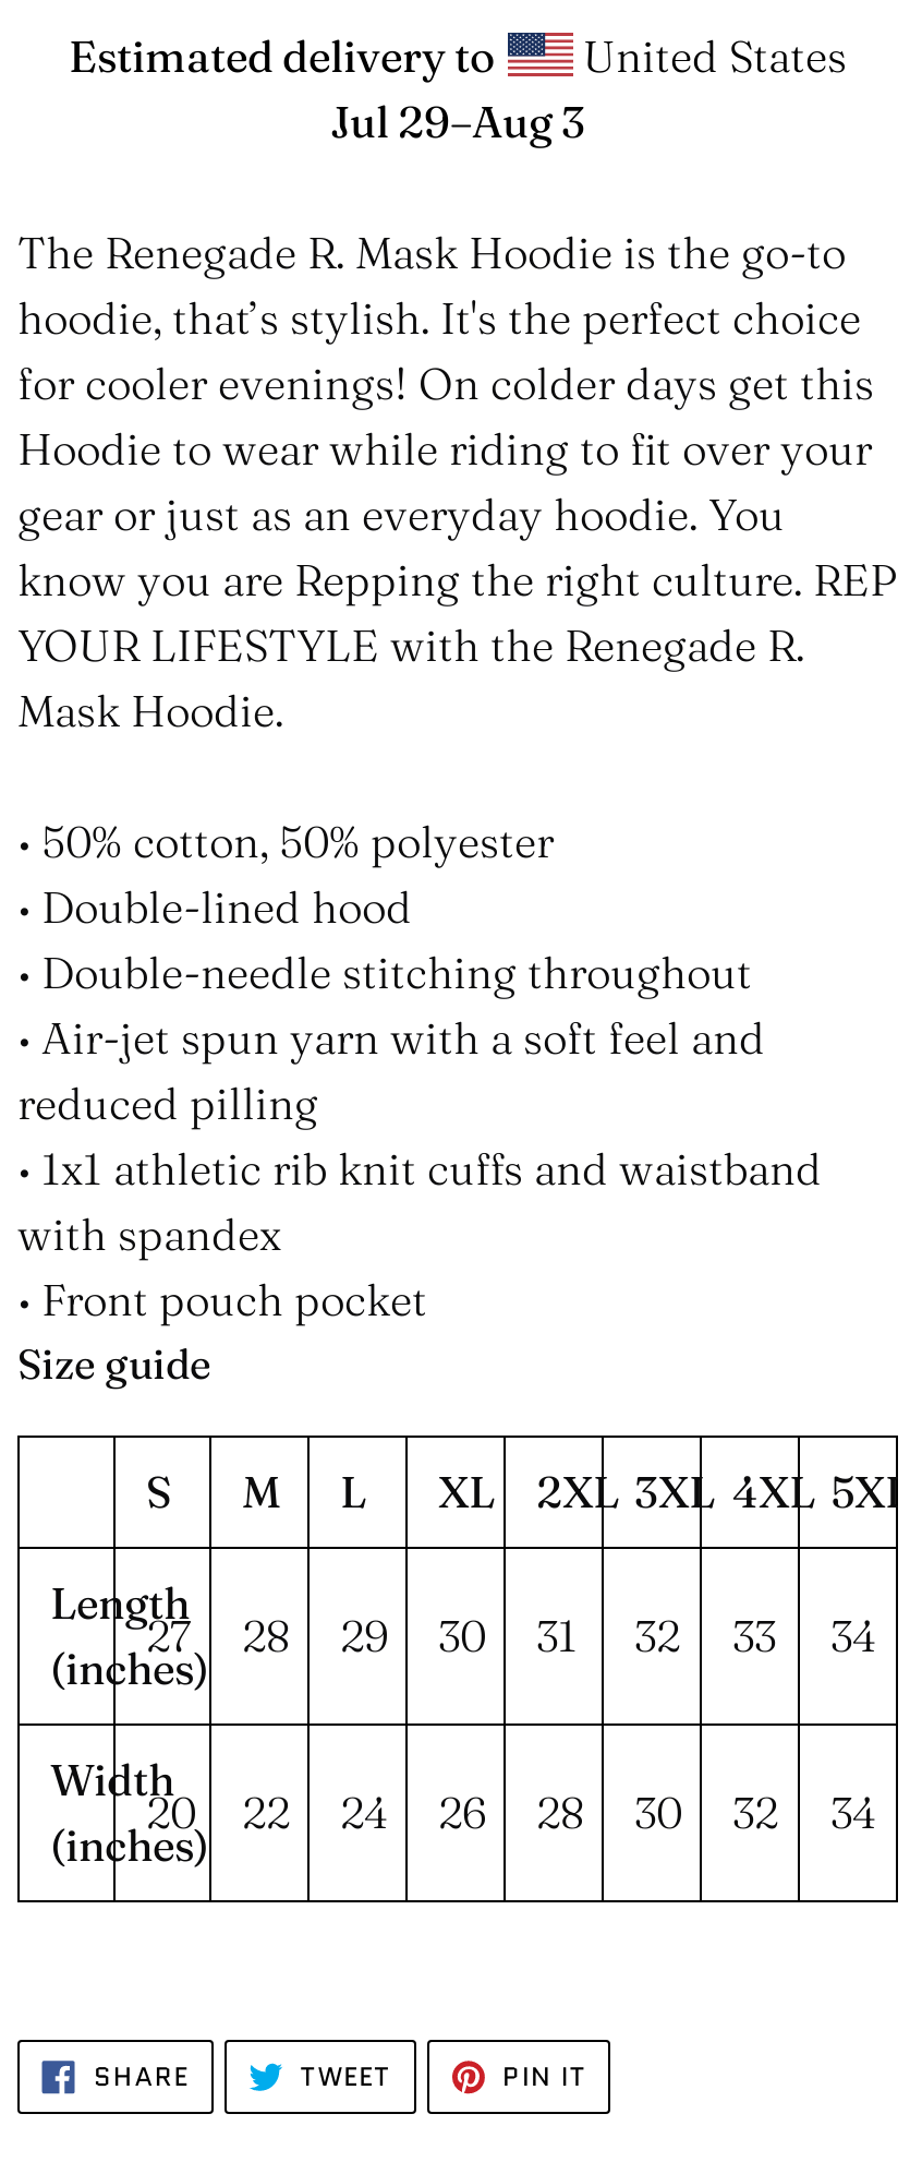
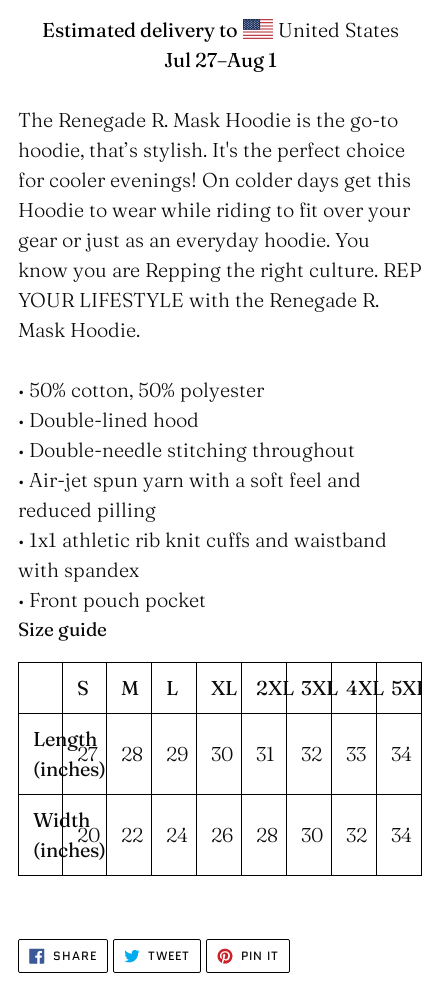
- Jul 29–Aug 3
+ Jul 27–Aug 1
